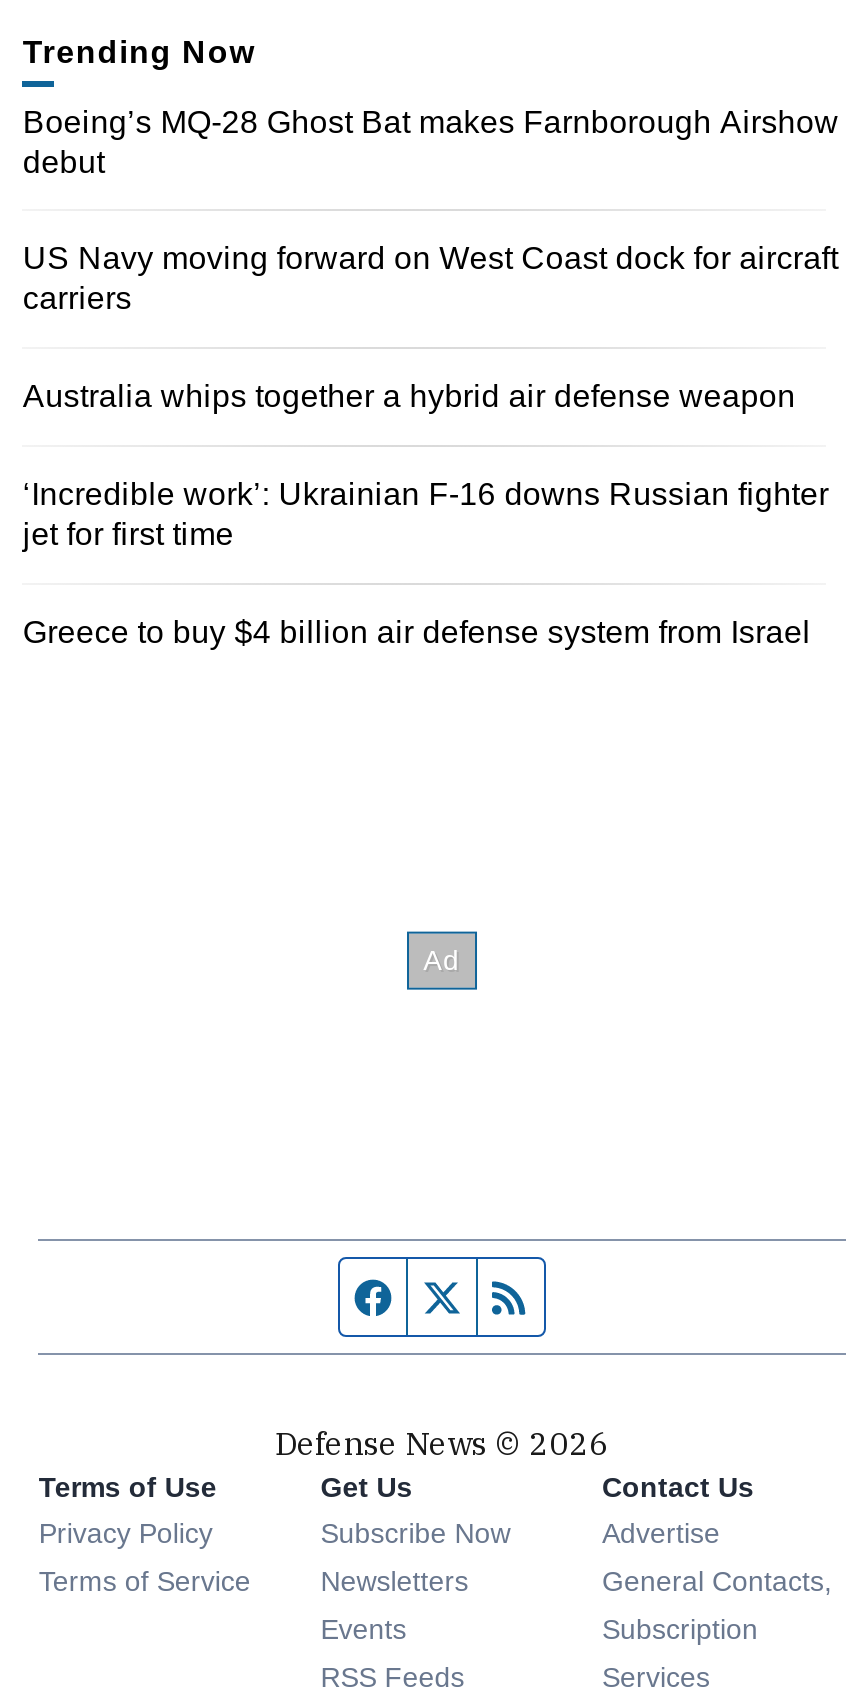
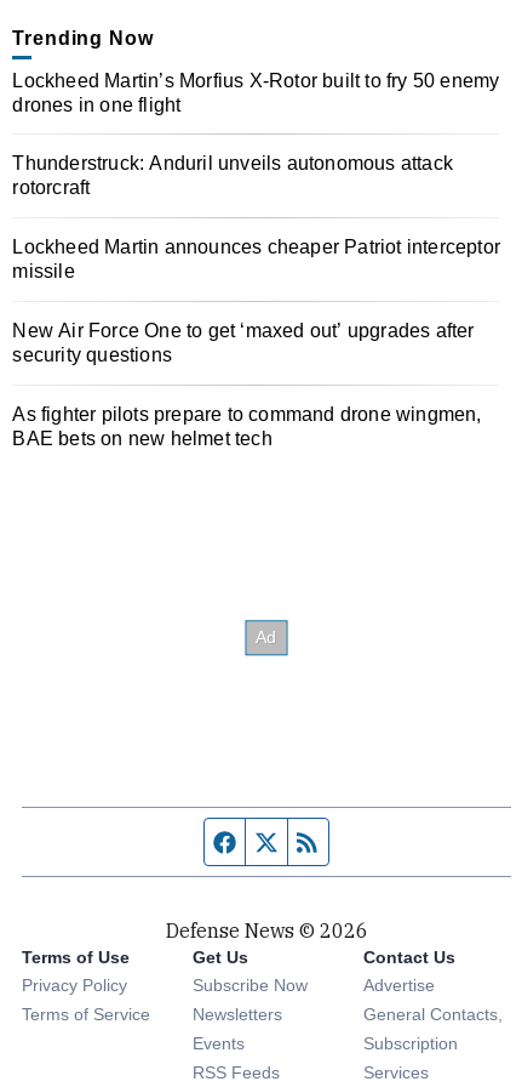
- Boeing’s MQ-28 Ghost Bat makes Farnborough Airshow
- debut
+ Lockheed Martin’s Morfius X-Rotor built to fry 50 enemy
+ drones in one flight

- US Navy moving forward on West Coast dock for aircraft
- carriers
+ Thunderstruck: Anduril unveils autonomous attack
+ rotorcraft

- Australia whips together a hybrid air defense weapon
+ Lockheed Martin announces cheaper Patriot interceptor
+ missile

- ‘Incredible work’: Ukrainian F-16 downs Russian fighter
- jet for first time
+ New Air Force One to get ‘maxed out’ upgrades after
+ security questions

- Greece to buy $4 billion air defense system from Israel
+ As fighter pilots prepare to command drone wingmen,
+ BAE bets on new helmet tech
